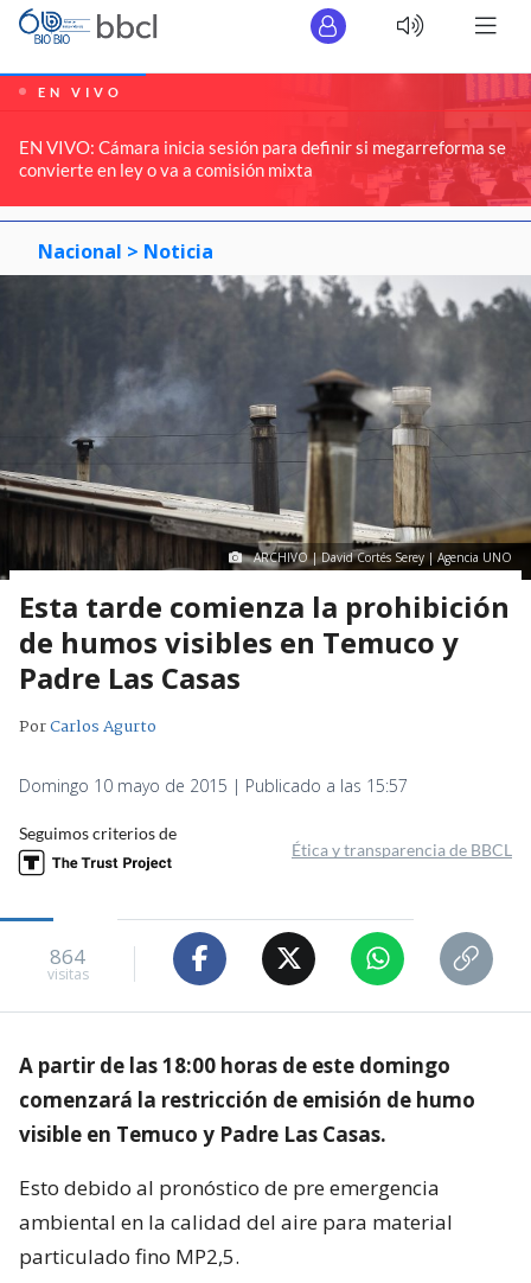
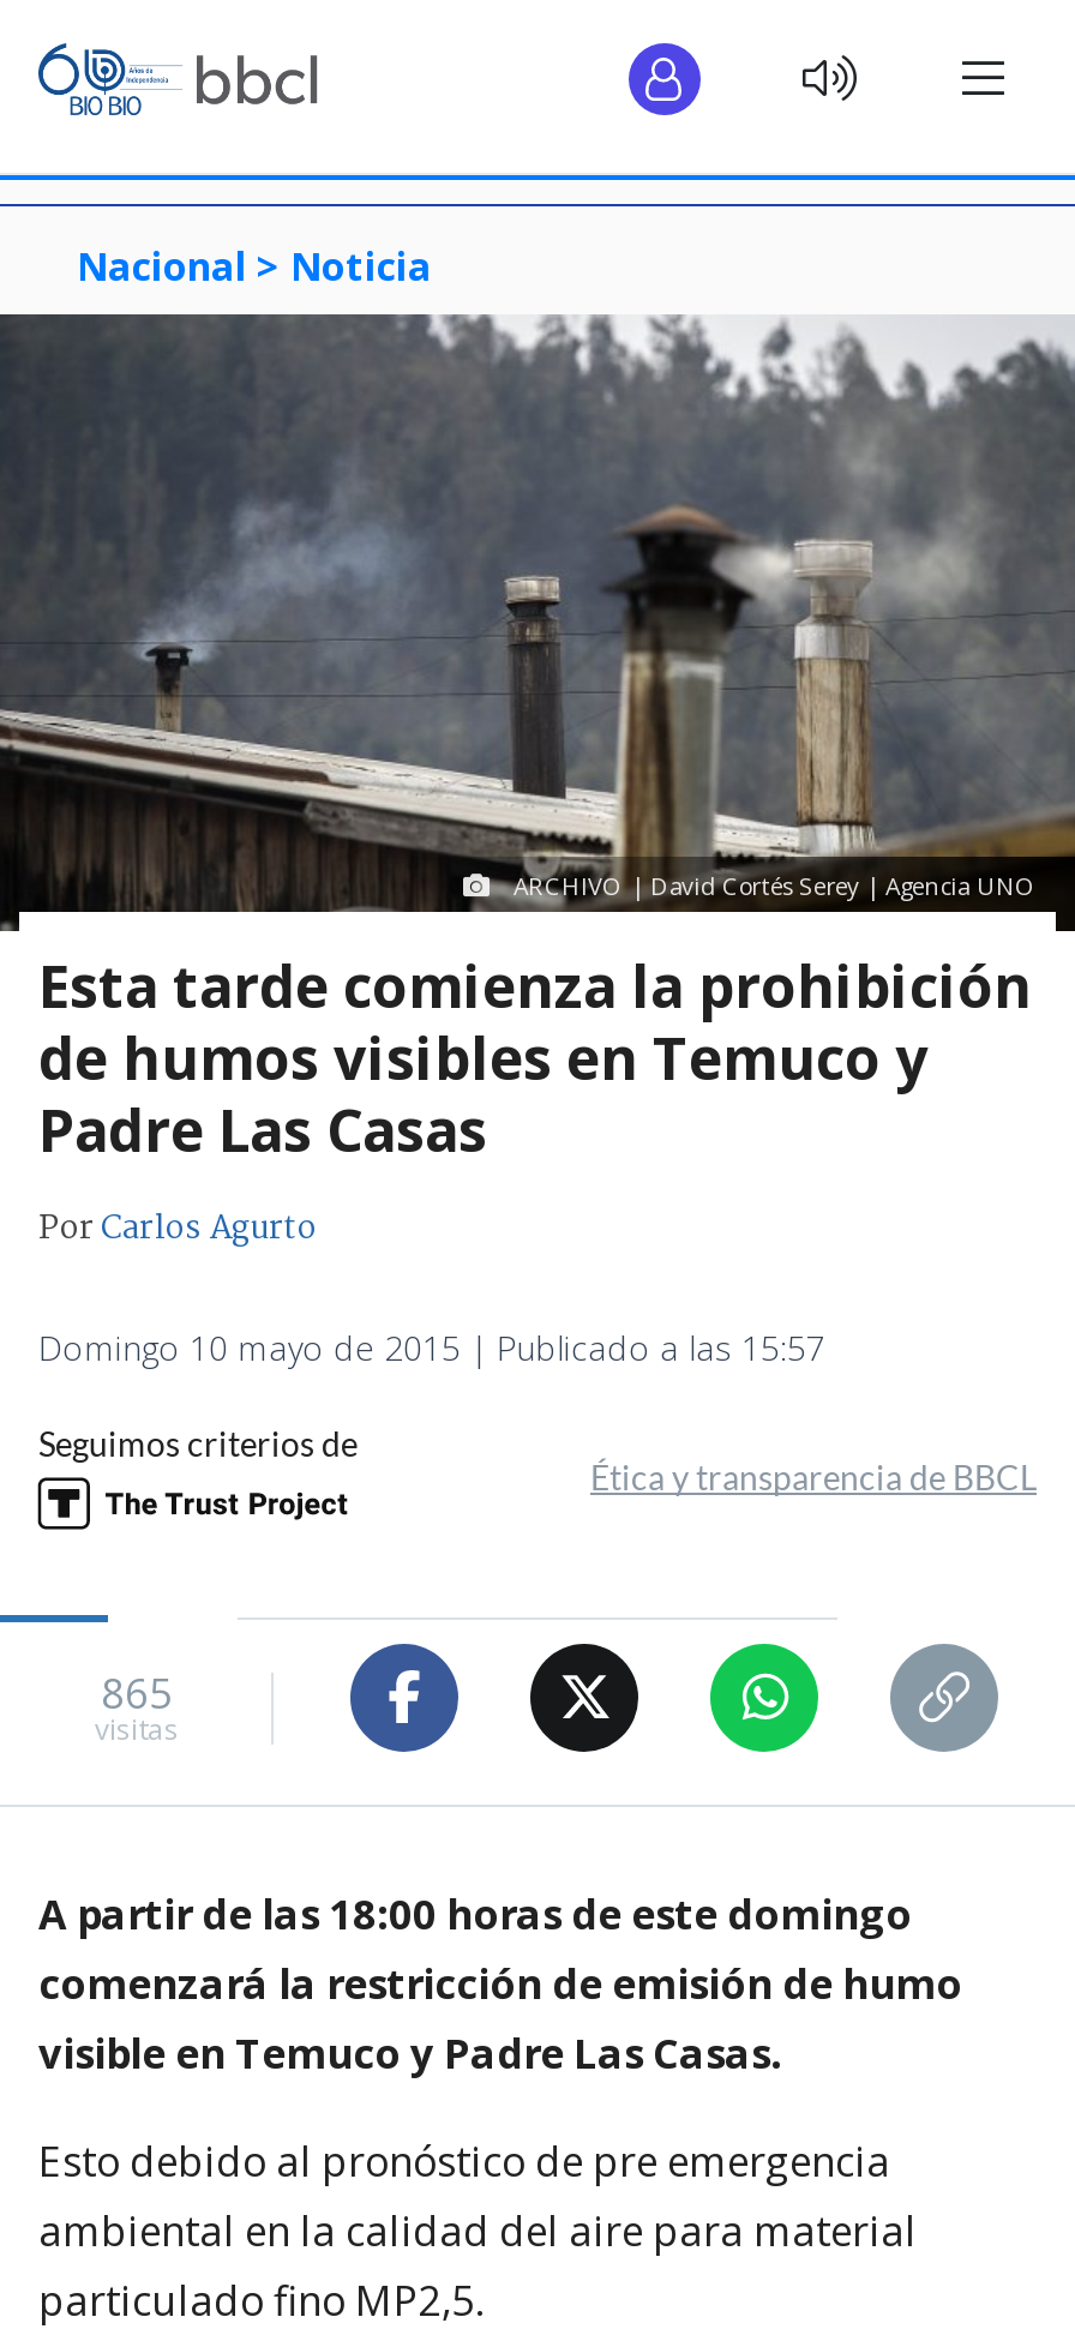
- [image]
- EN VIVO
- EN VIVO: Cámara inicia sesión para definir si megarreforma se
- convierte en ley o va a comisión mixta

- 864
+ 865
